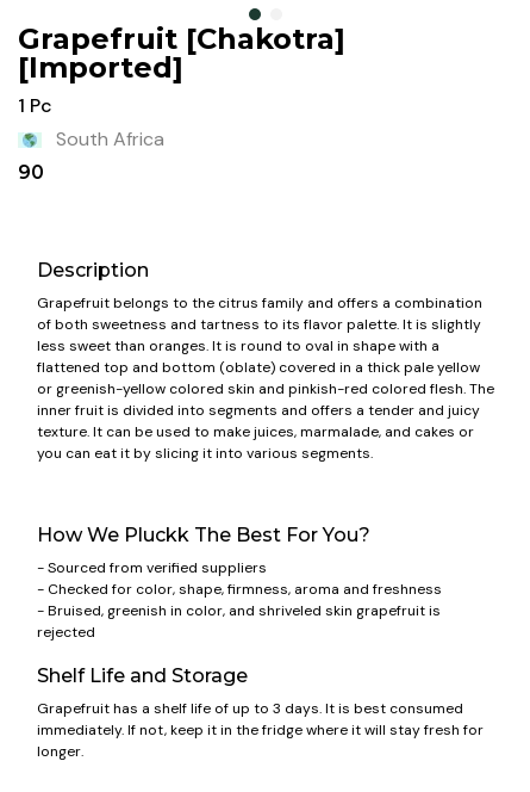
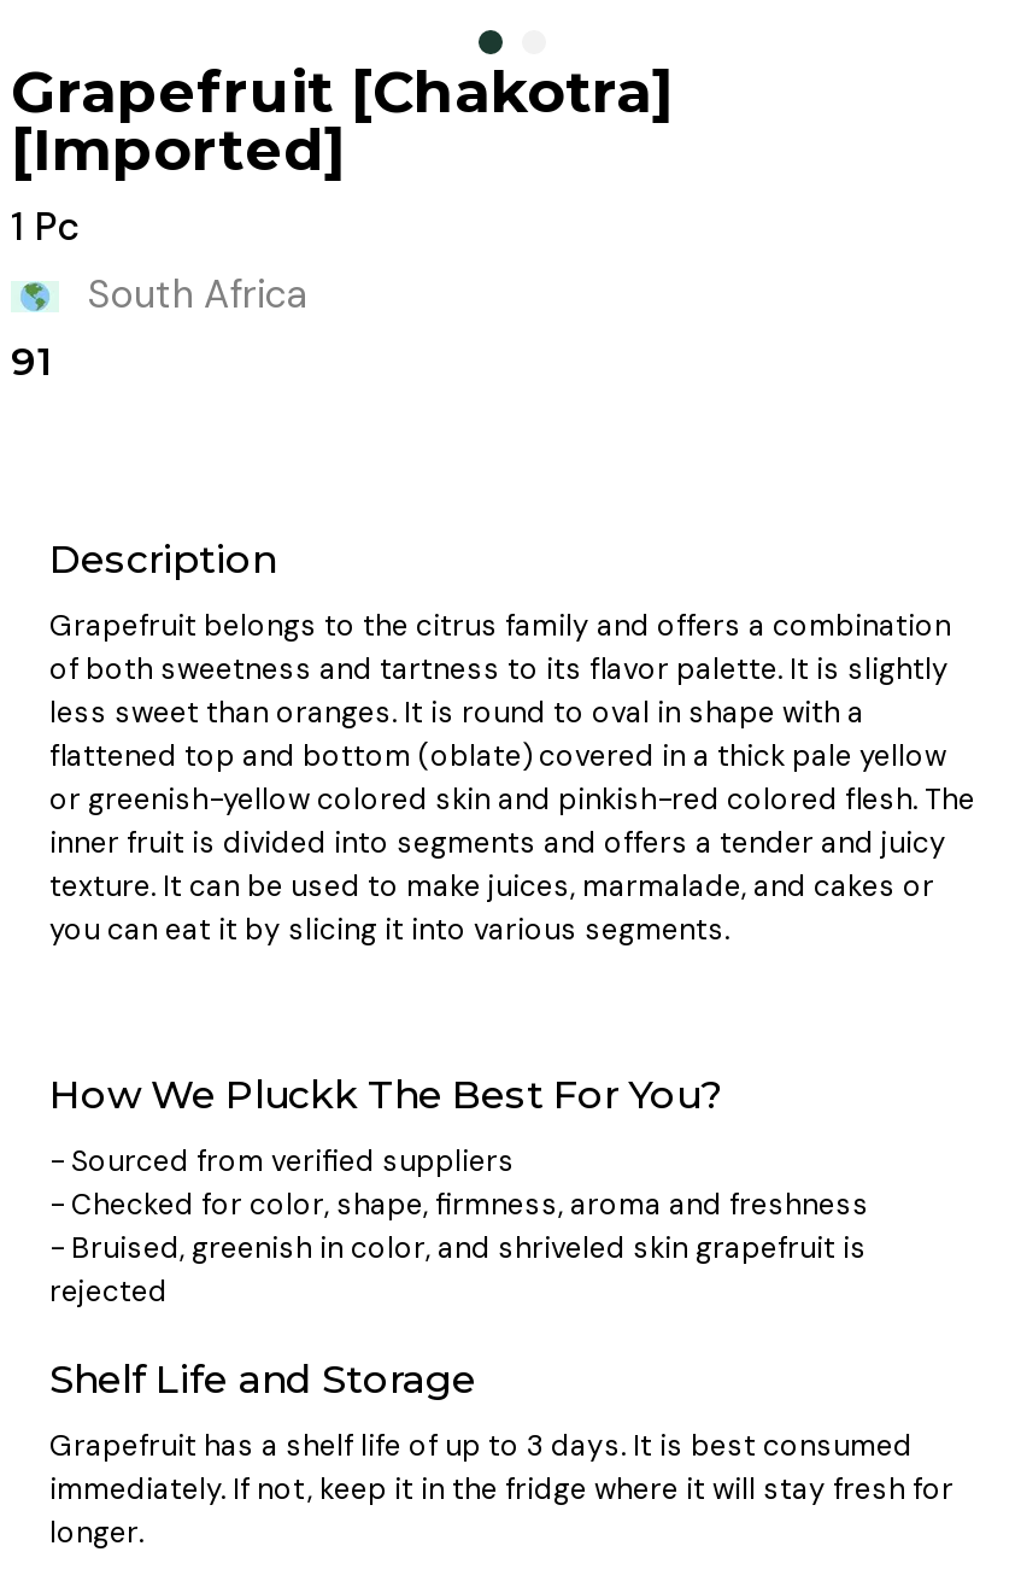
- 90
+ 91
